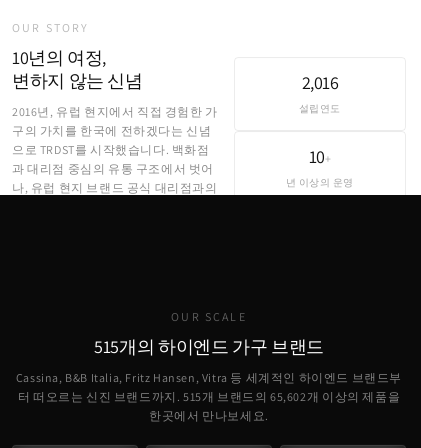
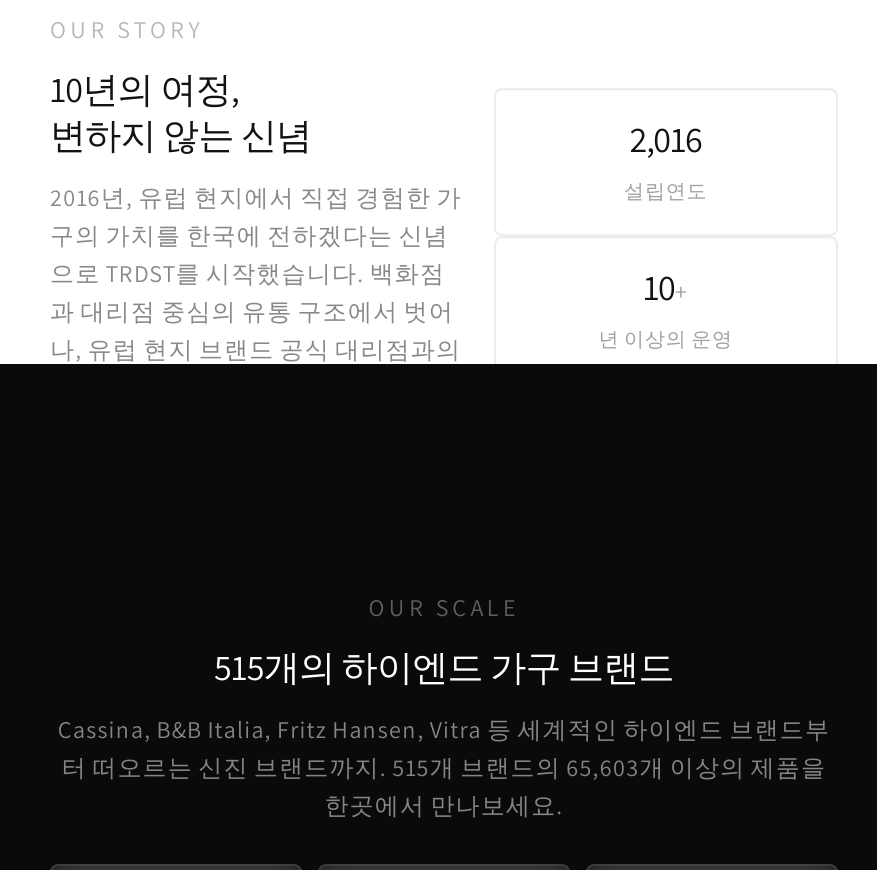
- 터 떠오르는 신진 브랜드까지. 515개 브랜드의 65,602개 이상의 제품을
+ 터 떠오르는 신진 브랜드까지. 515개 브랜드의 65,603개 이상의 제품을
